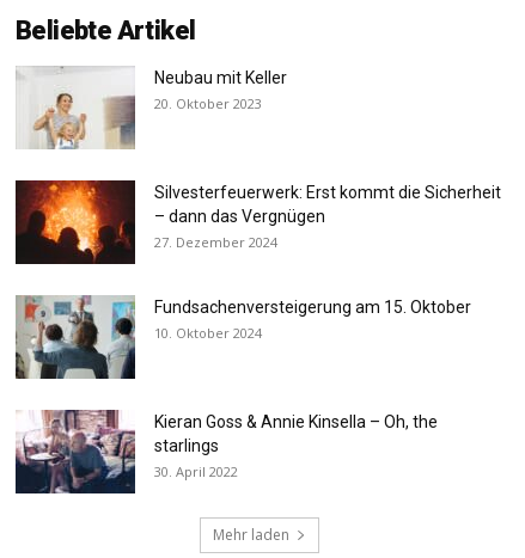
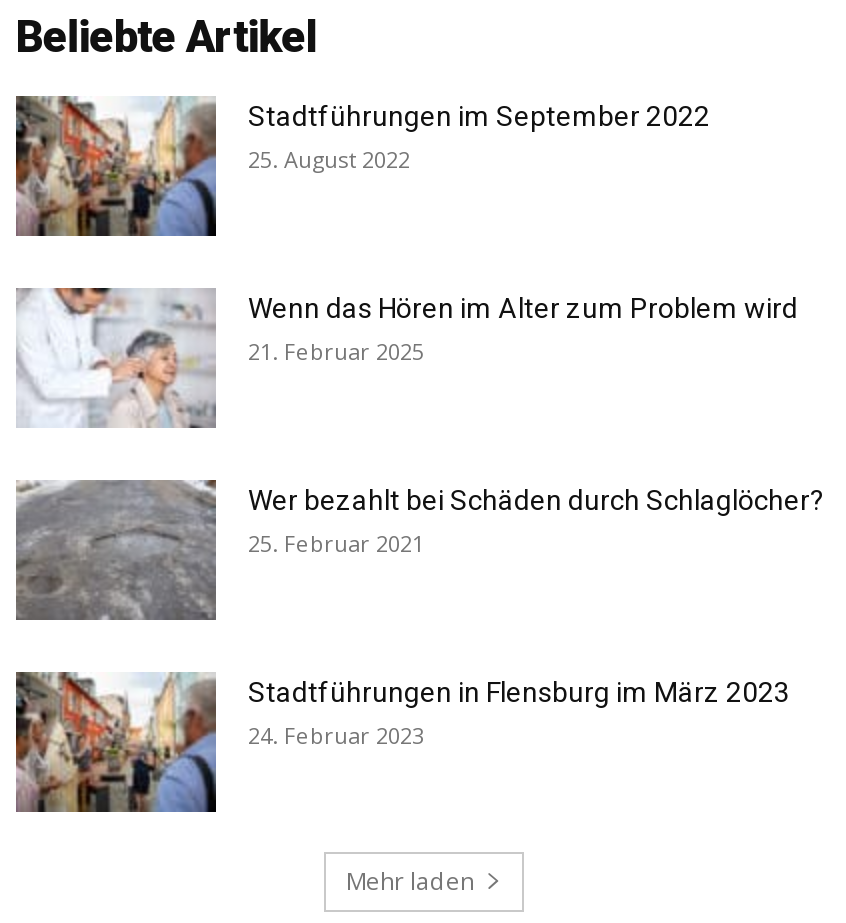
- [image]
- Neubau mit Keller
- 20. Oktober 2023
+ [image]
+ Stadtführungen im September 2022
+ 25. August 2022

- [image]
- Silvesterfeuerwerk: Erst kommt die Sicherheit
- – dann das Vergnügen
- 27. Dezember 2024
+ [image]
+ Wenn das Hören im Alter zum Problem wird
+ 21. Februar 2025

- [image]
- Fundsachenversteigerung am 15. Oktober
- 10. Oktober 2024
+ [image]
+ Wer bezahlt bei Schäden durch Schlaglöcher?
+ 25. Februar 2021

- [image]
- Kieran Goss & Annie Kinsella – Oh, the
- starlings
- 30. April 2022
+ [image]
+ Stadtführungen in Flensburg im März 2023
+ 24. Februar 2023
